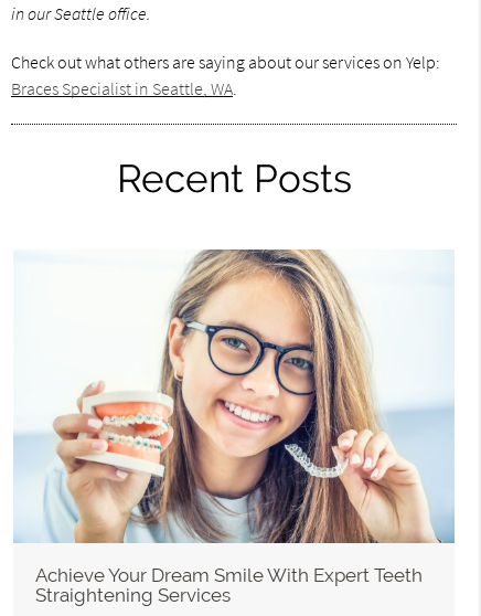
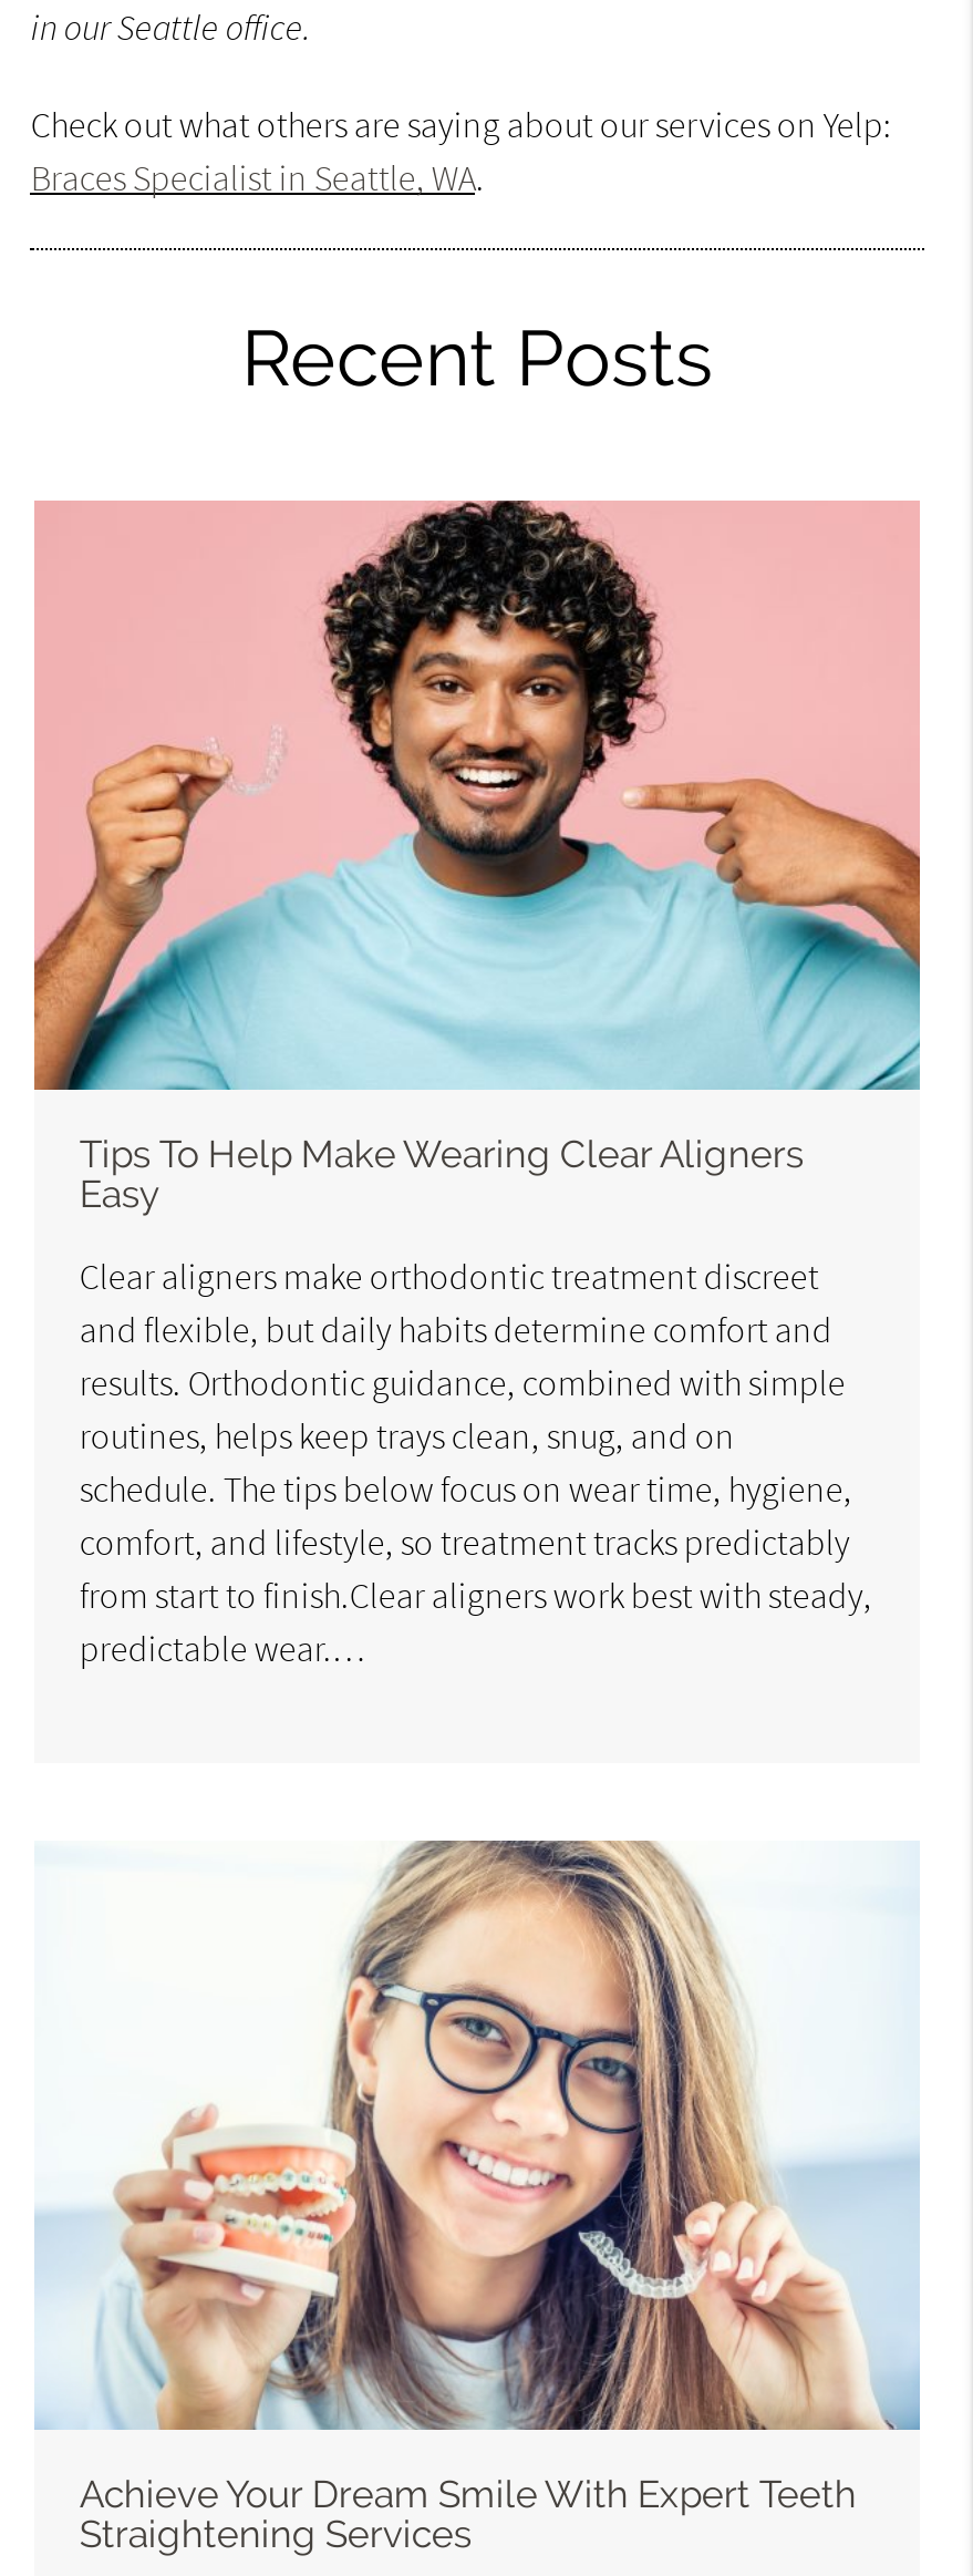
+ [image]
+ Tips To Help Make Wearing Clear Aligners
+ Easy
+ Clear aligners make orthodontic treatment discreet
+ and flexible, but daily habits determine comfort and
+ results. Orthodontic guidance, combined with simple
+ routines, helps keep trays clean, snug, and on
+ schedule. The tips below focus on wear time, hygiene,
+ comfort, and lifestyle, so treatment tracks predictably
+ from start to finish.Clear aligners work best with steady,
+ predictable wear.…
